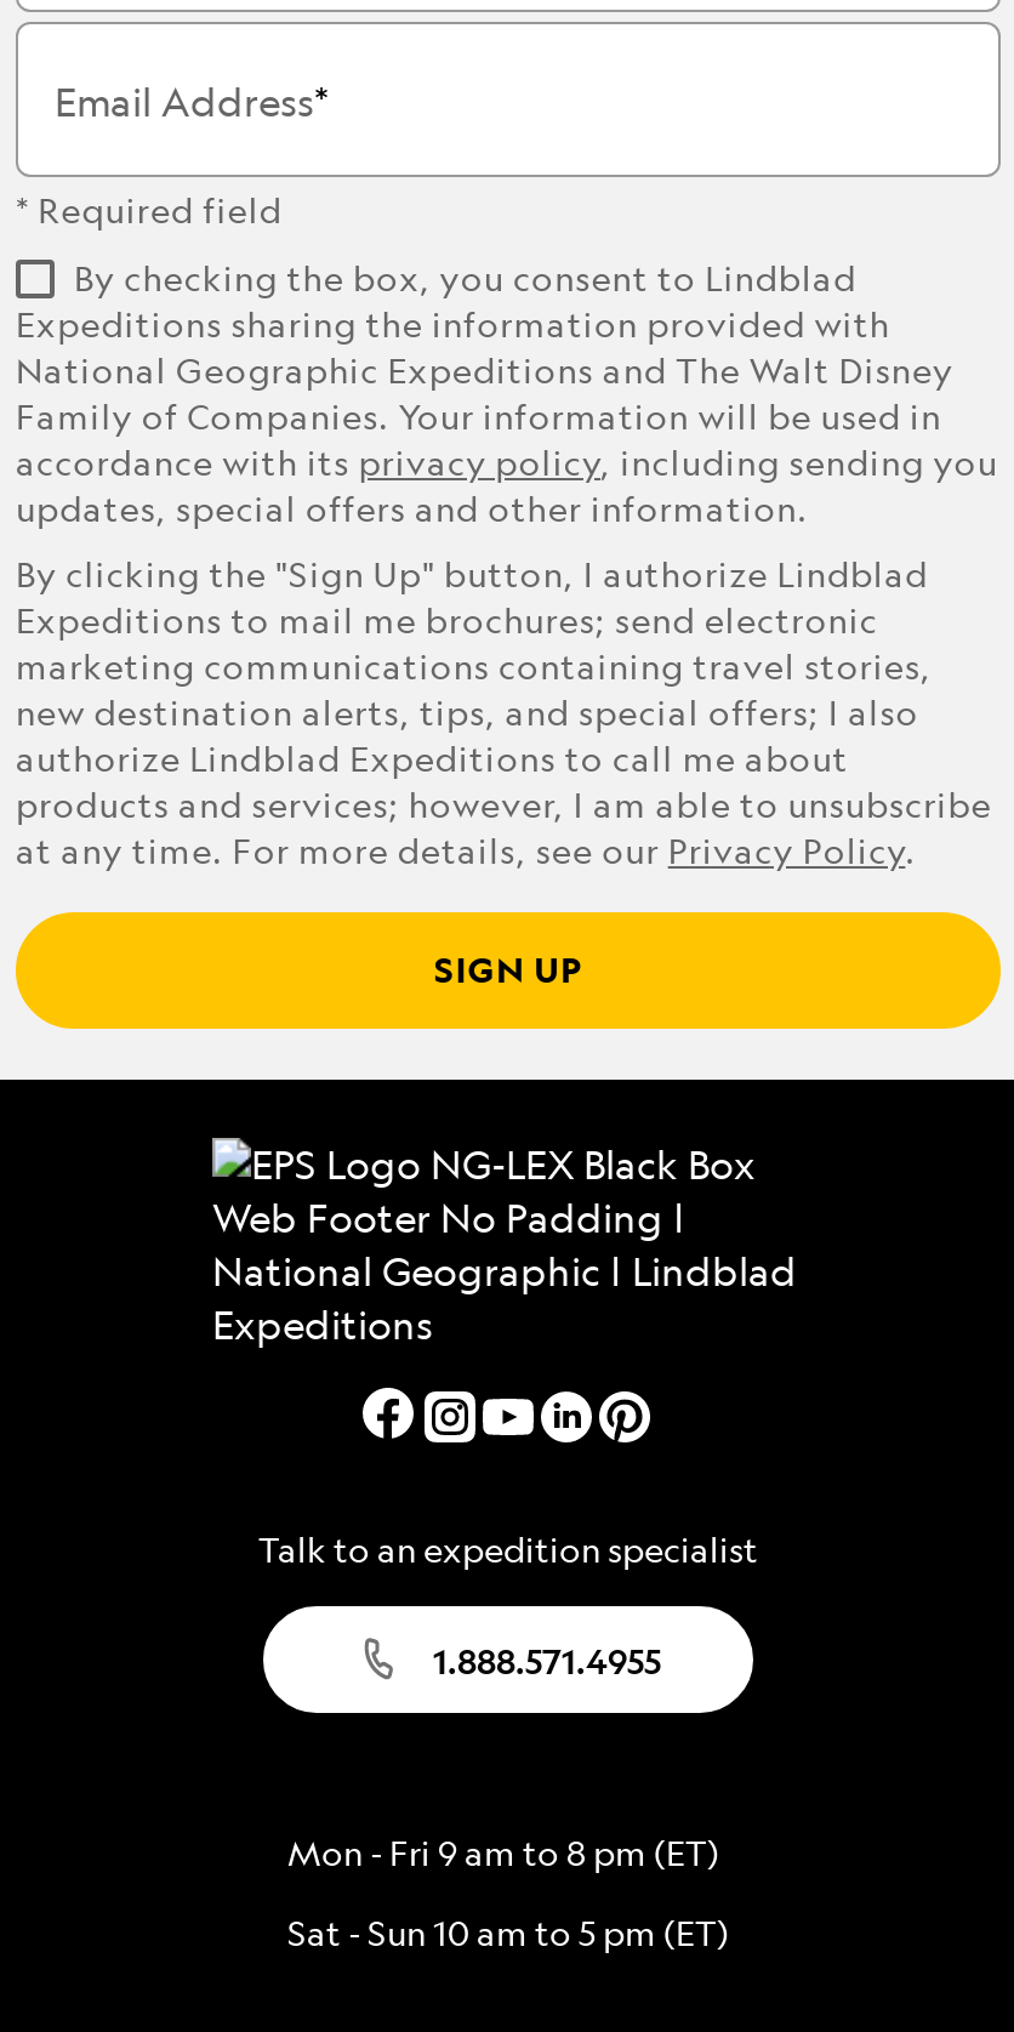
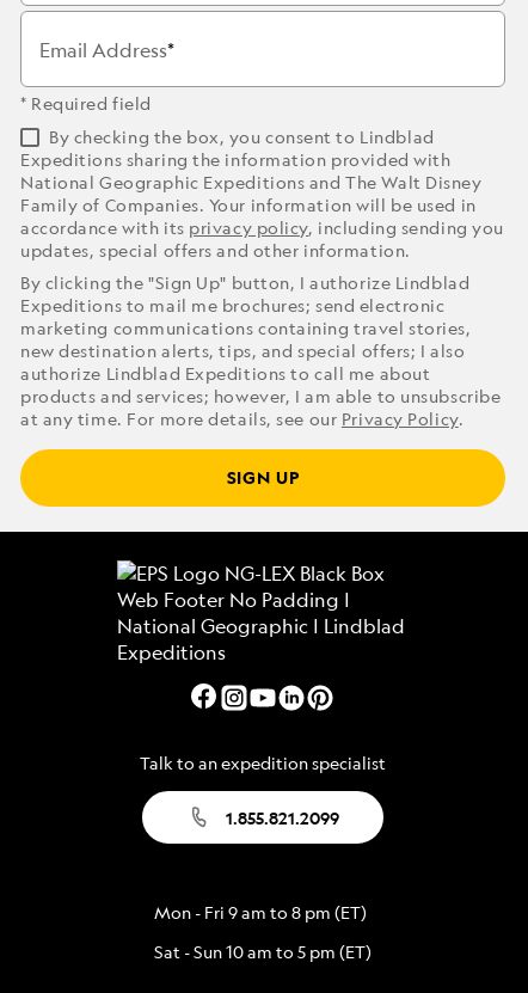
- 1.888.571.4955
+ 1.855.821.2099
